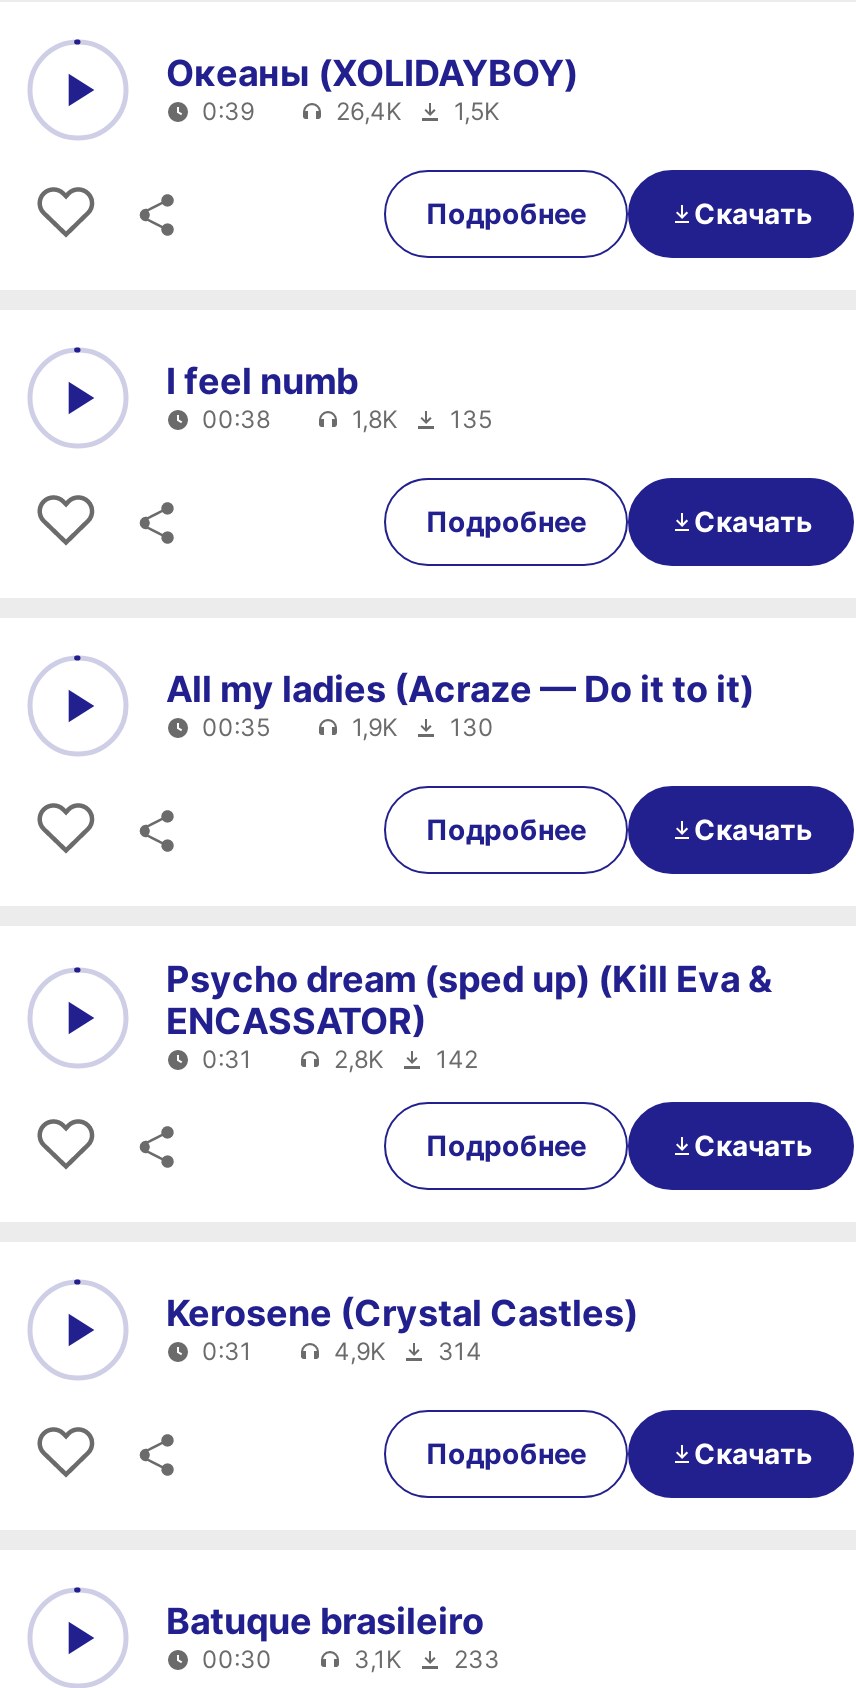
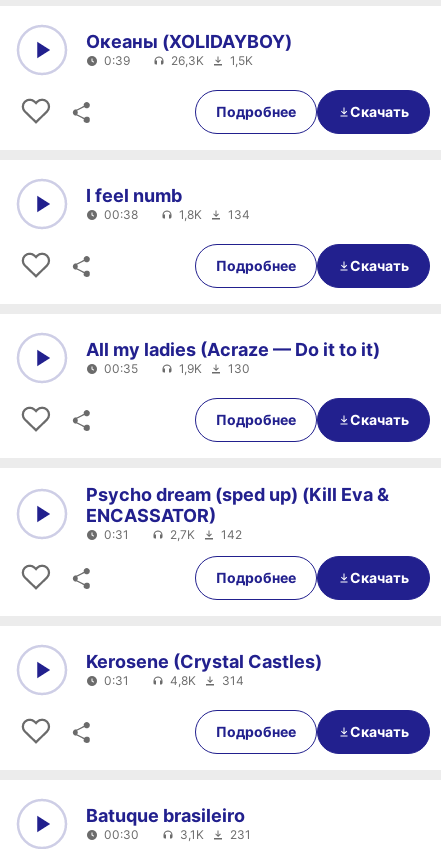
- 26,4K 1,5K
+ 26,3K 1,5K

- 1,8K 135
+ 1,8K 134

- 2,8K 142
+ 2,7K 142

- 4,9K 314
+ 4,8K 314

- 3,1K 233
+ 3,1K 231
